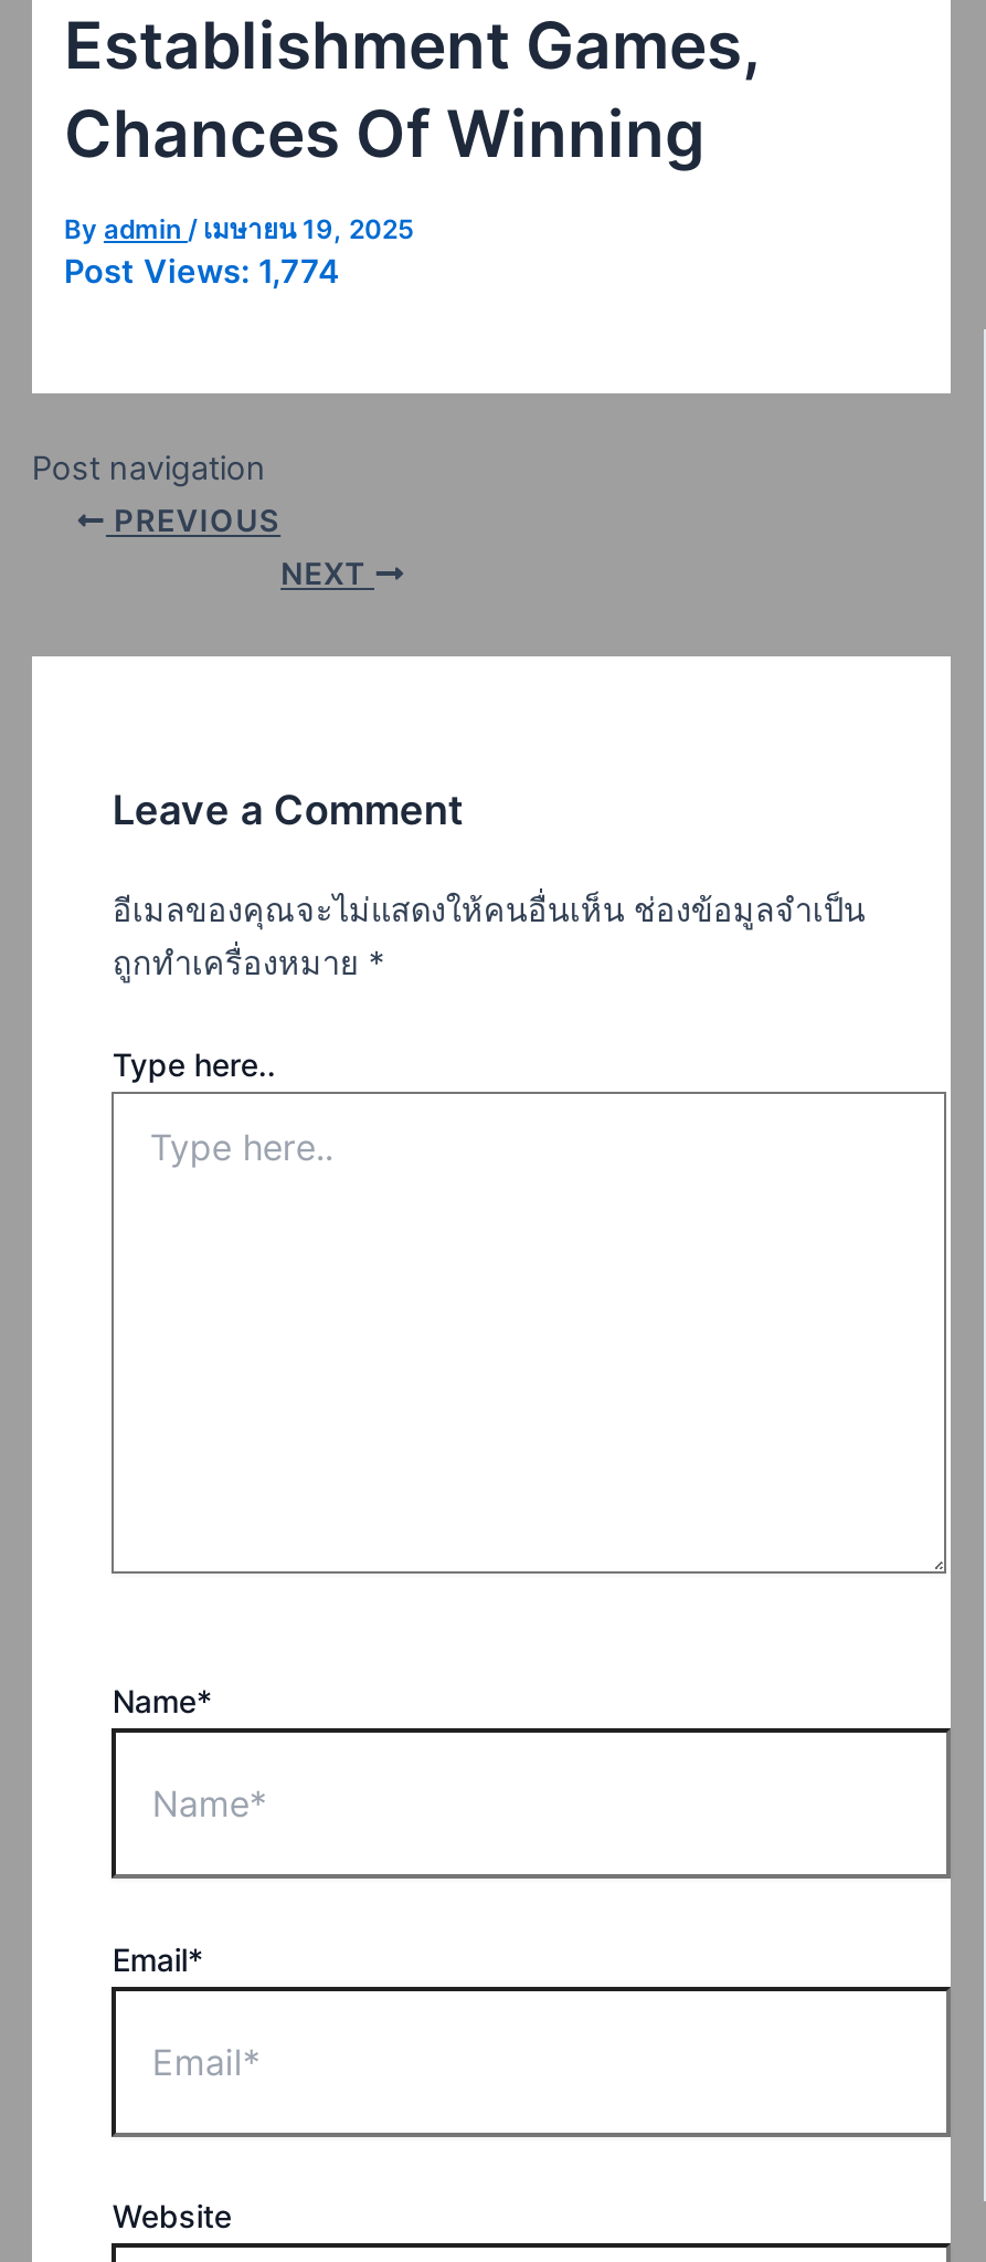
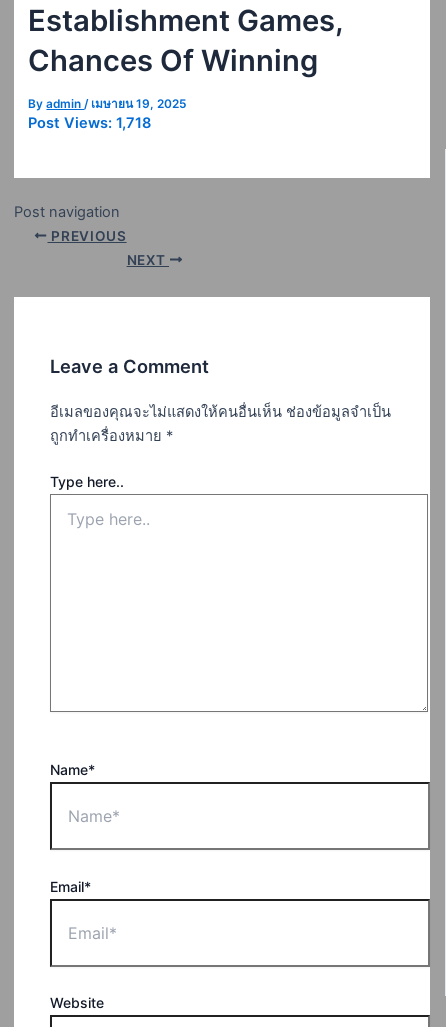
- Post Views: 1,774
+ Post Views: 1,718
